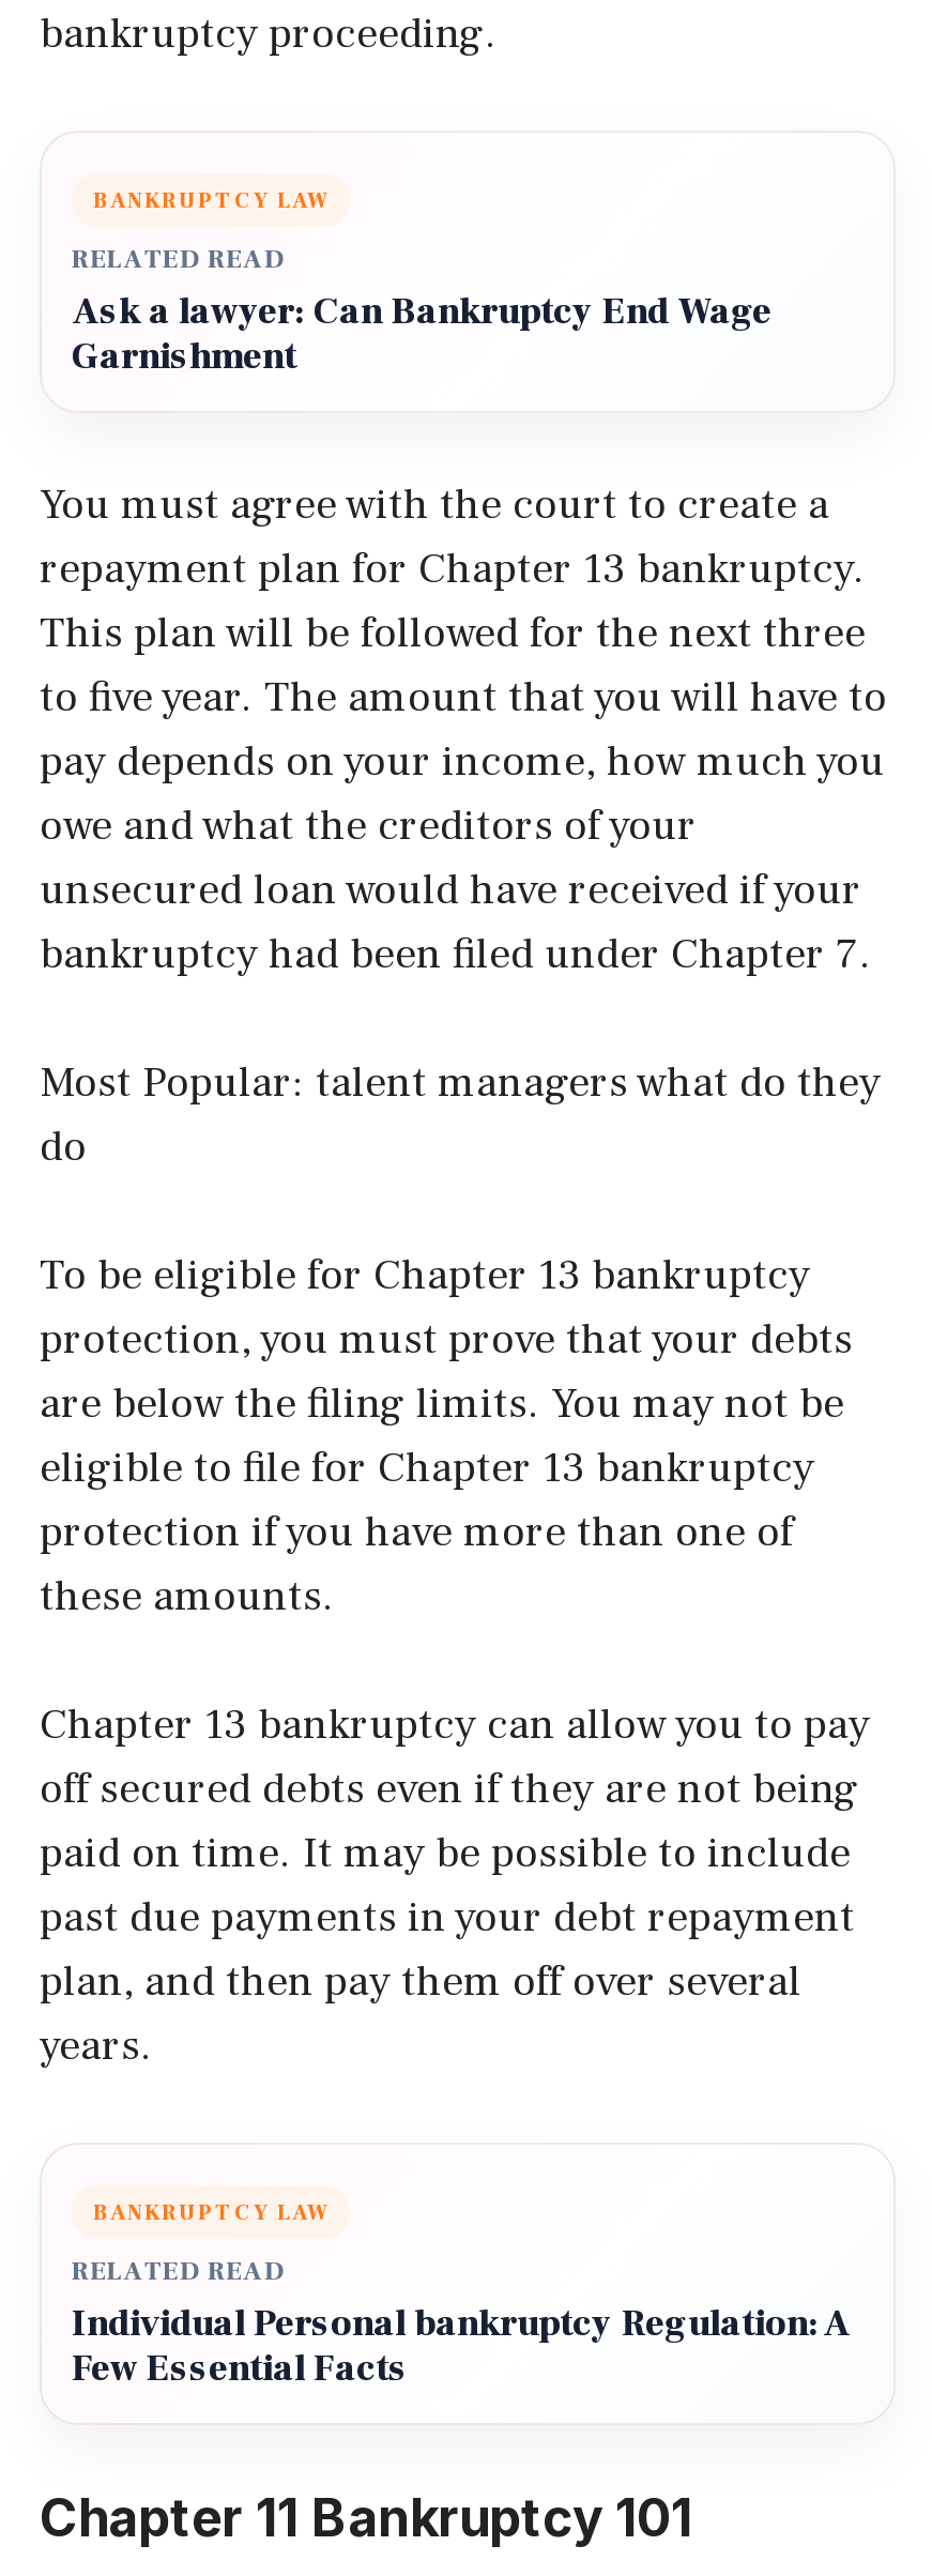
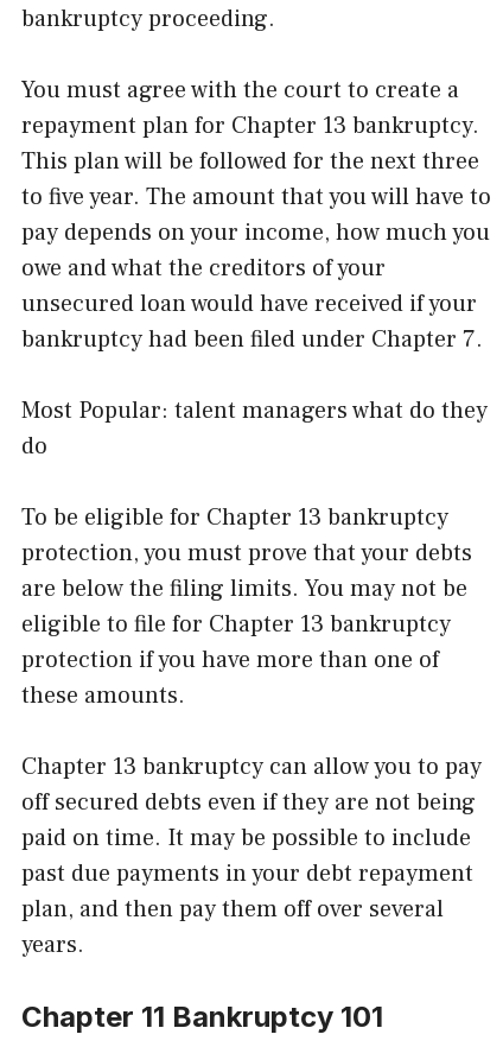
- BANKRUPTCY LAW
- RELATED READ
- Ask a lawyer: Can Bankruptcy End Wage
- Garnishment

- BANKRUPTCY LAW
- RELATED READ
- Individual Personal bankruptcy Regulation: A
- Few Essential Facts
